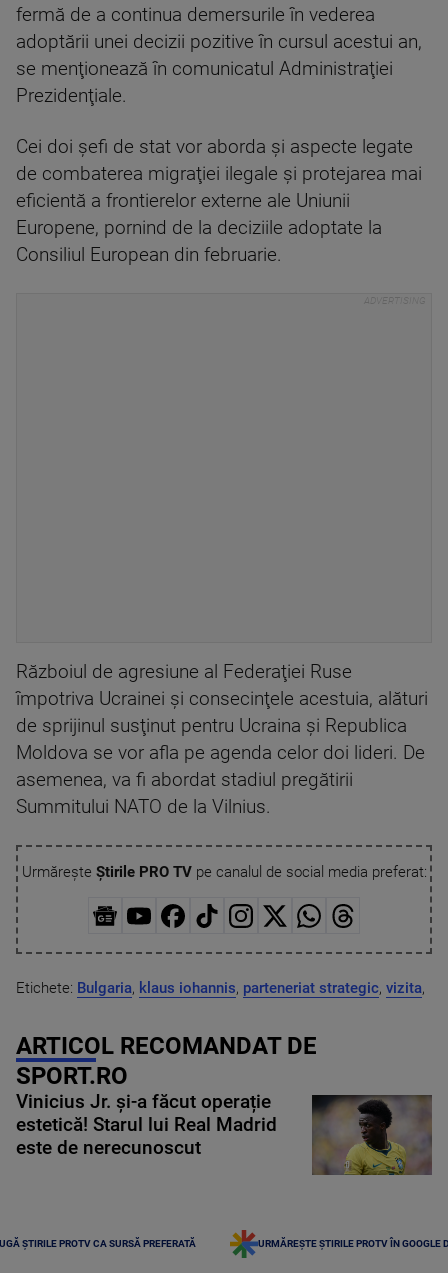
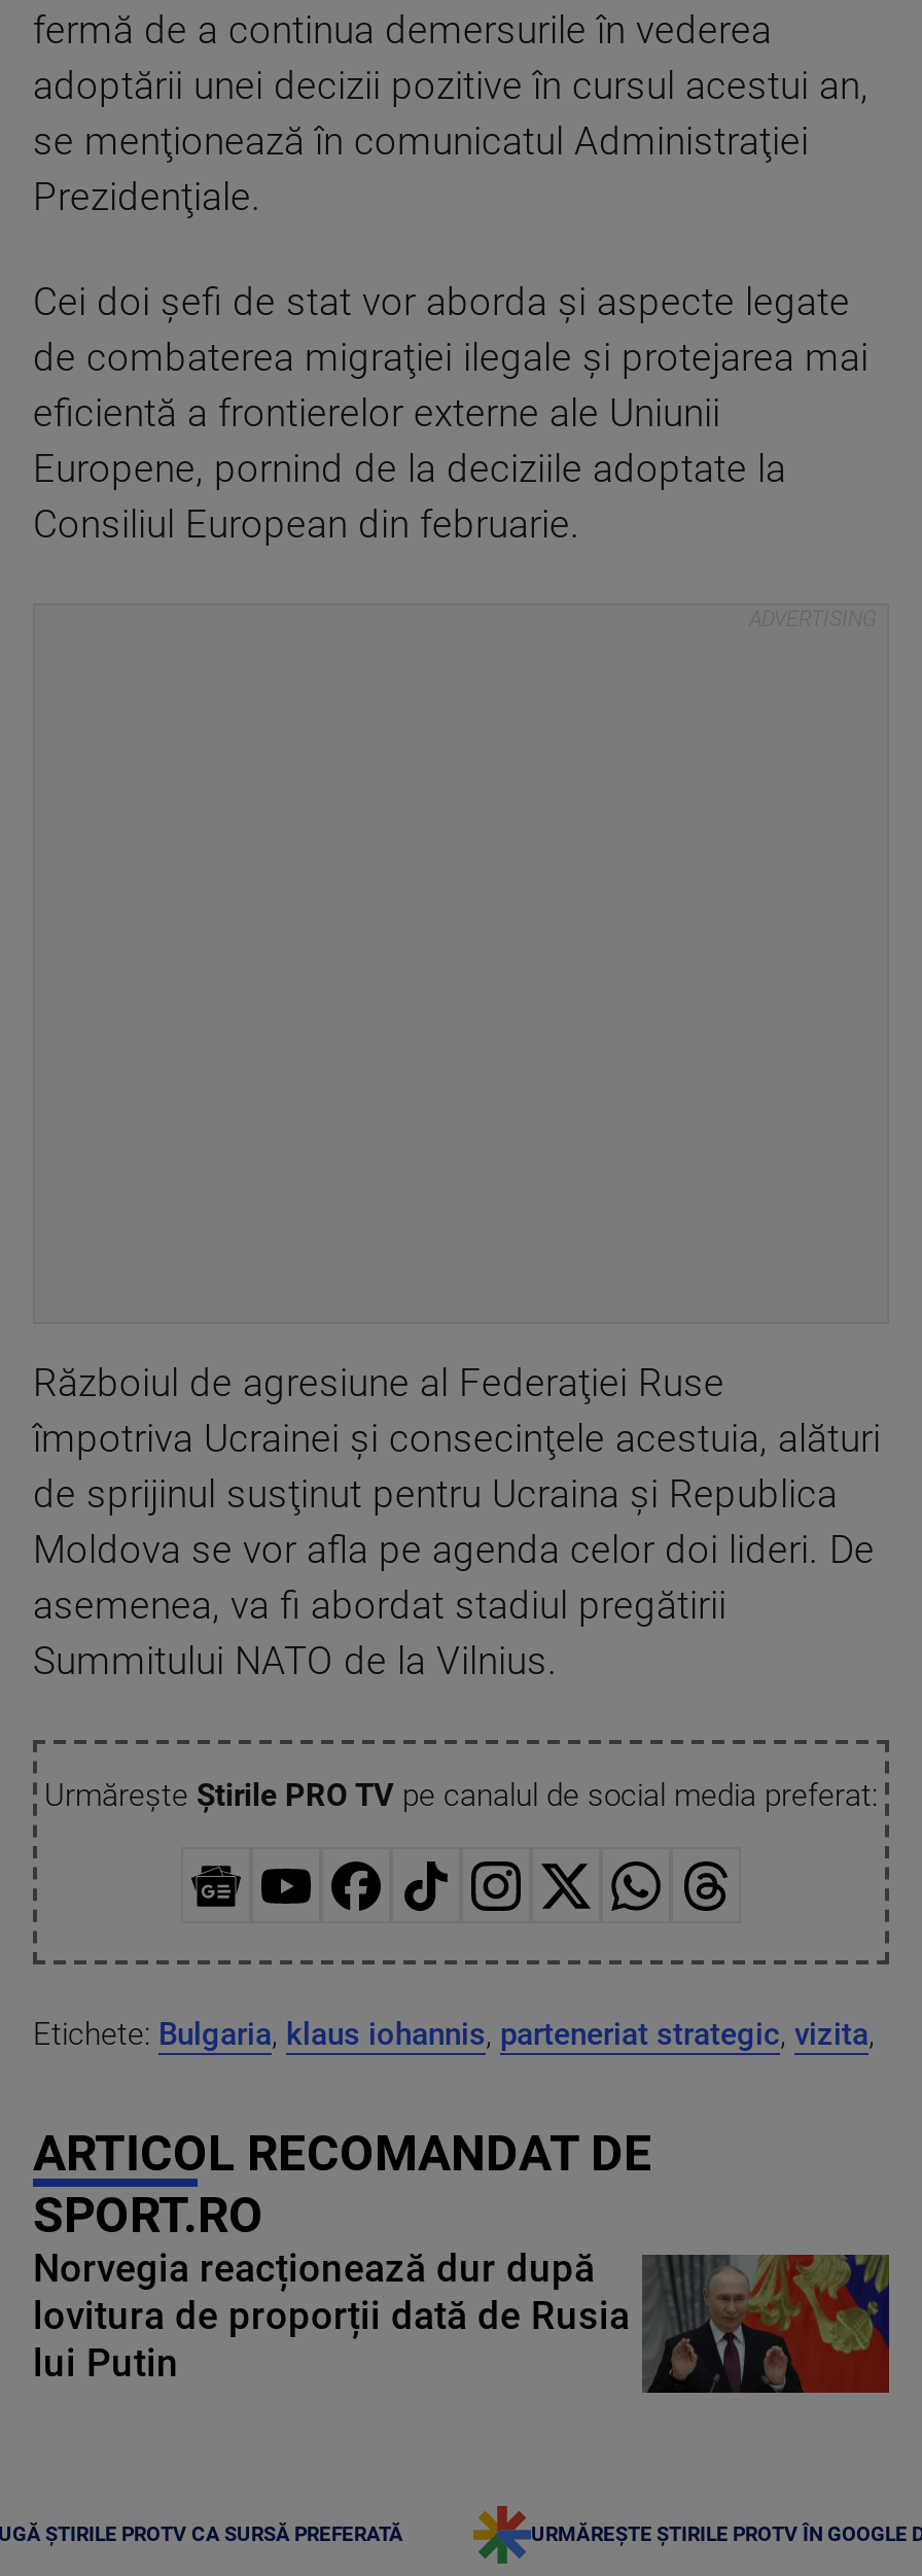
- [image]
- Vinicius Jr. și-a făcut operație
- estetică! Starul lui Real Madrid
- este de nerecunoscut
+ [image]
+ Norvegia reacționează dur după
+ lovitura de proporții dată de Rusia
+ lui Putin
